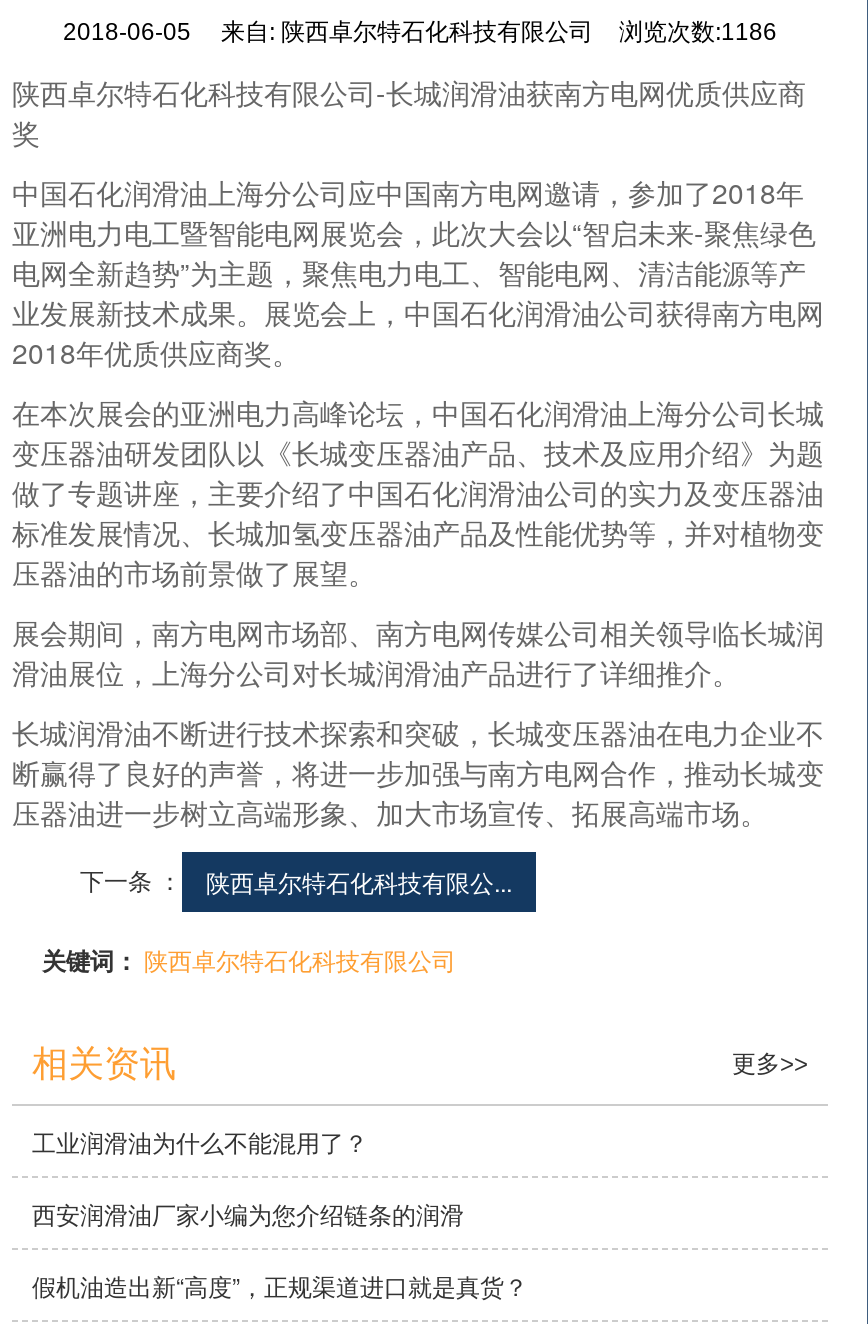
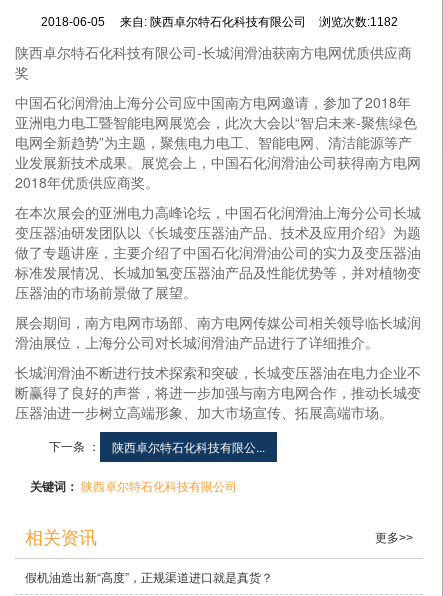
- 2018-06-05 来自:陕西卓尔特石化科技有限公司 浏览次数:1186
+ 2018-06-05 来自:陕西卓尔特石化科技有限公司 浏览次数:1182

- 工业润滑油为什么不能混用了？
- 西安润滑油厂家小编为您介绍链条的润滑
